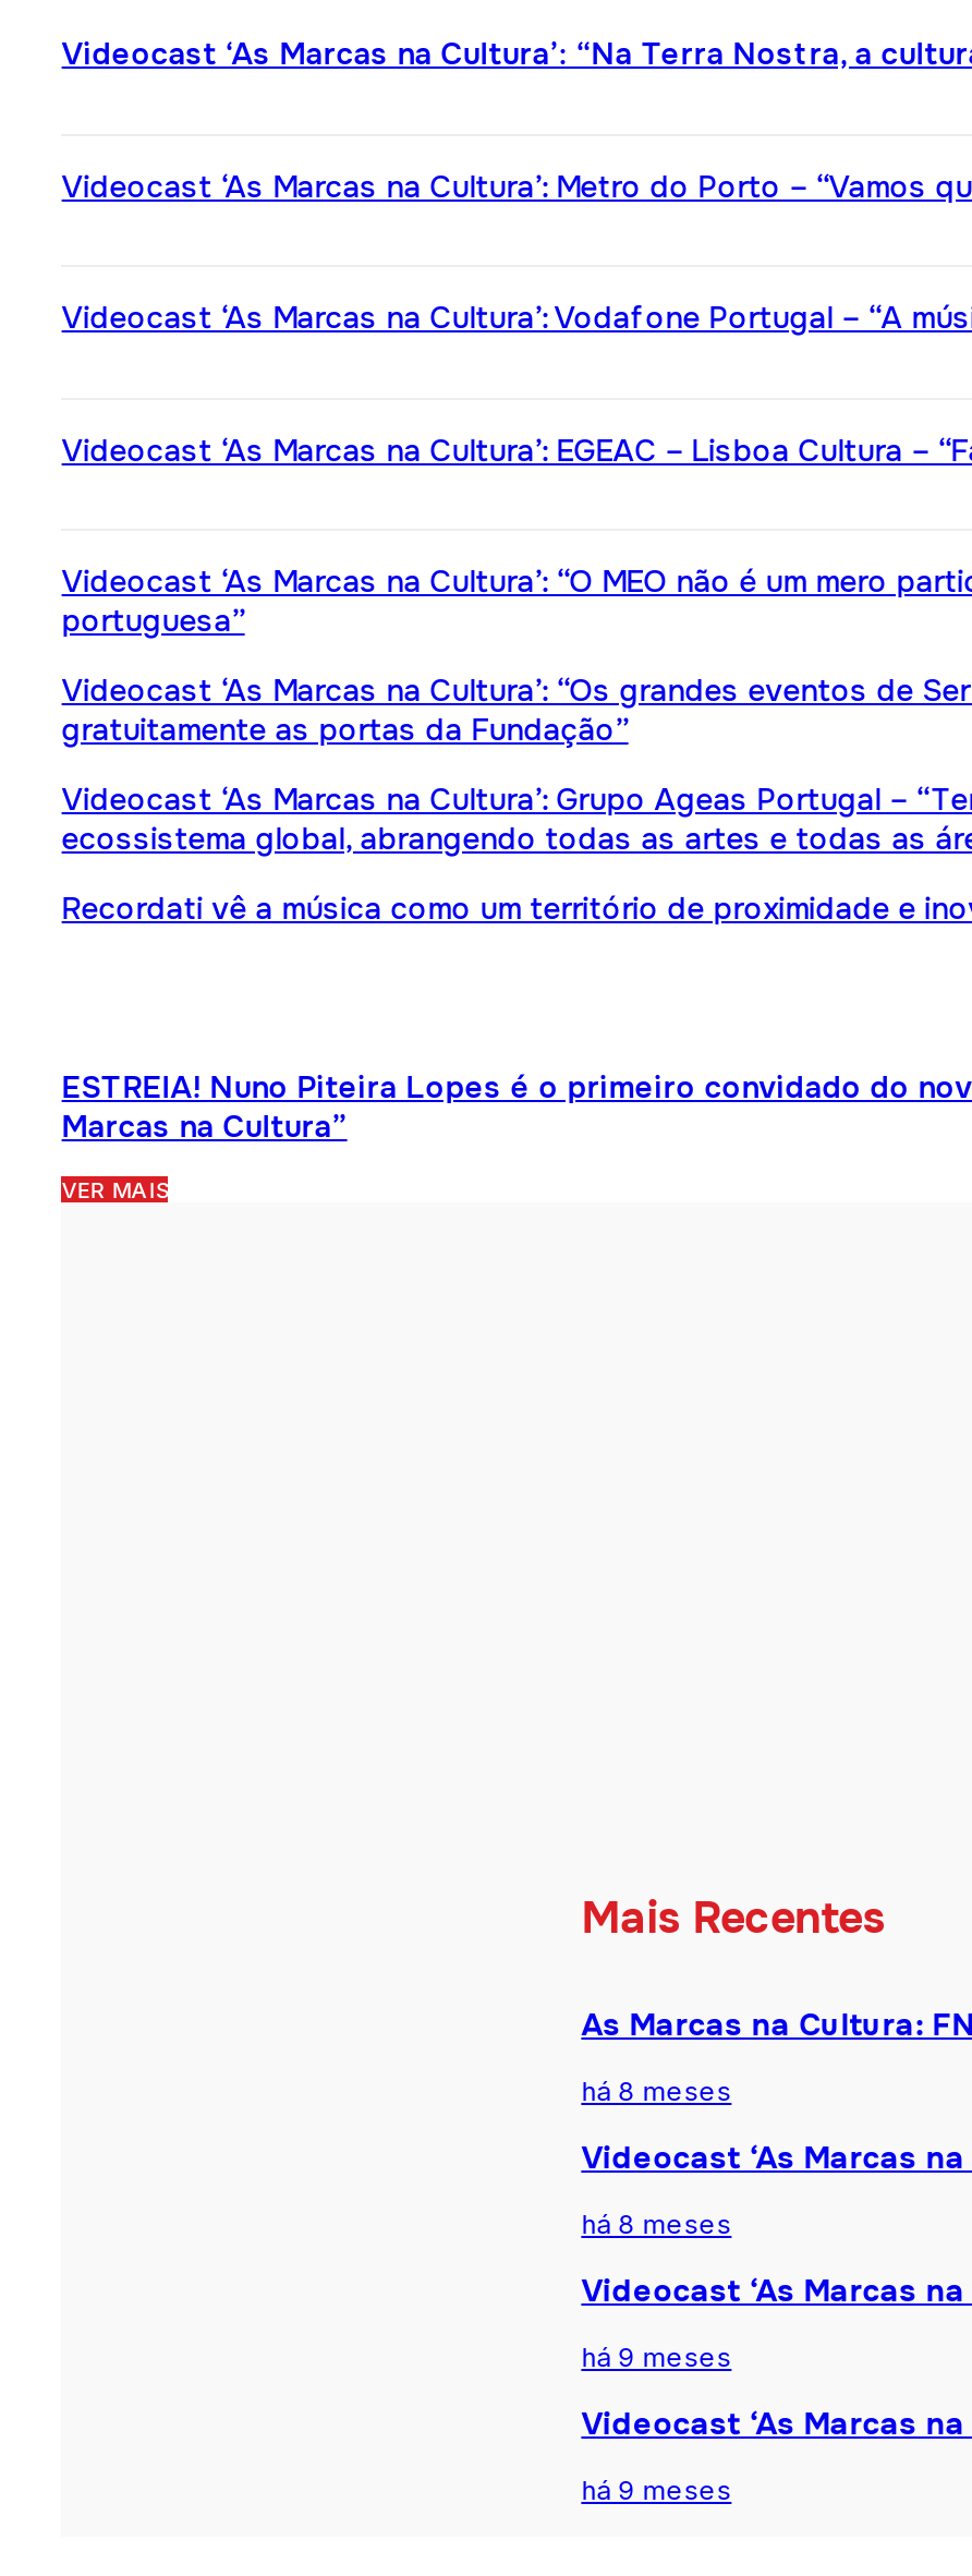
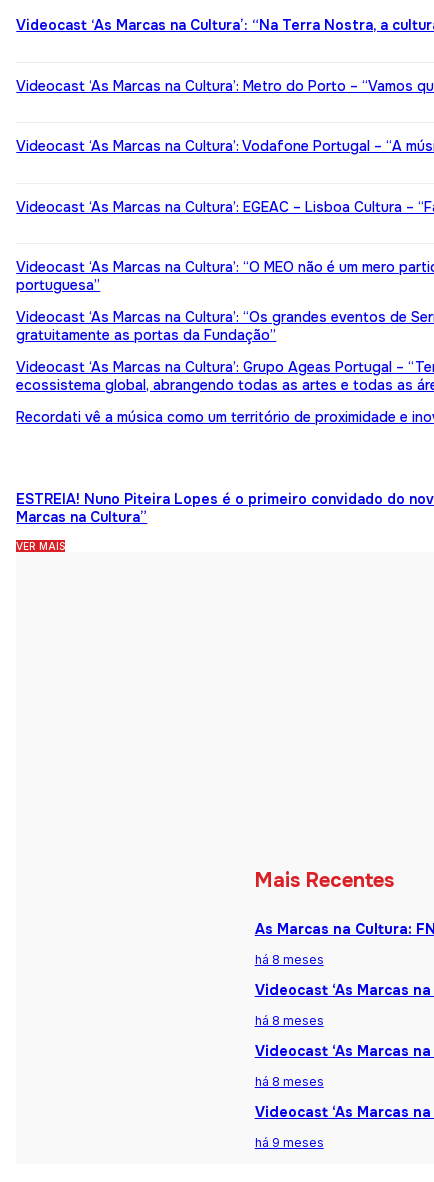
- há 9 meses
+ há 8 meses
